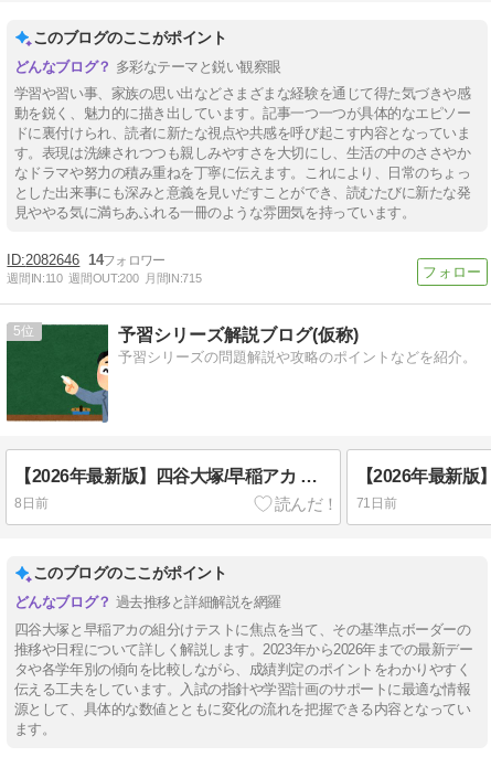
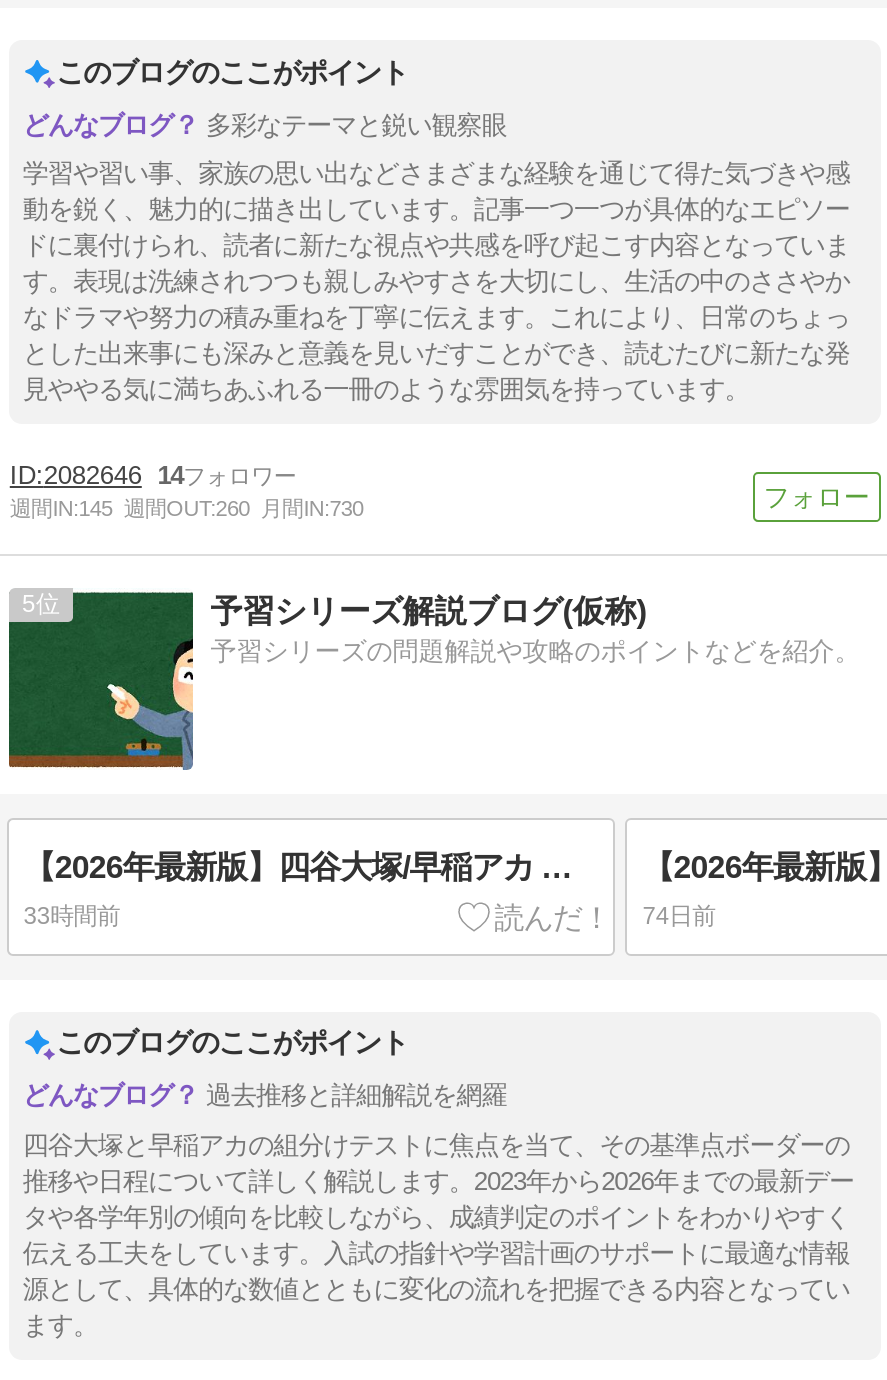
- 週間IN:110 週間OUT:200 月間IN:715
+ 週間IN:145 週間OUT:260 月間IN:730

- 8日前
- 71日前
+ 33時間前
+ 74日前
